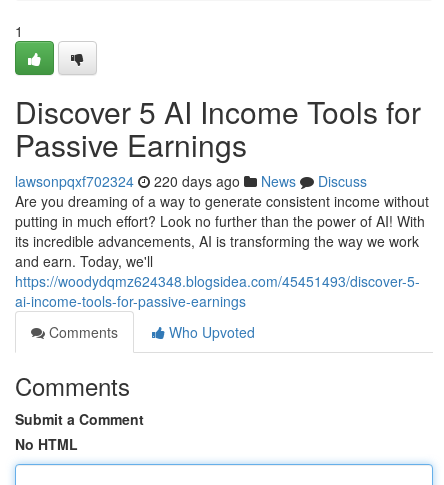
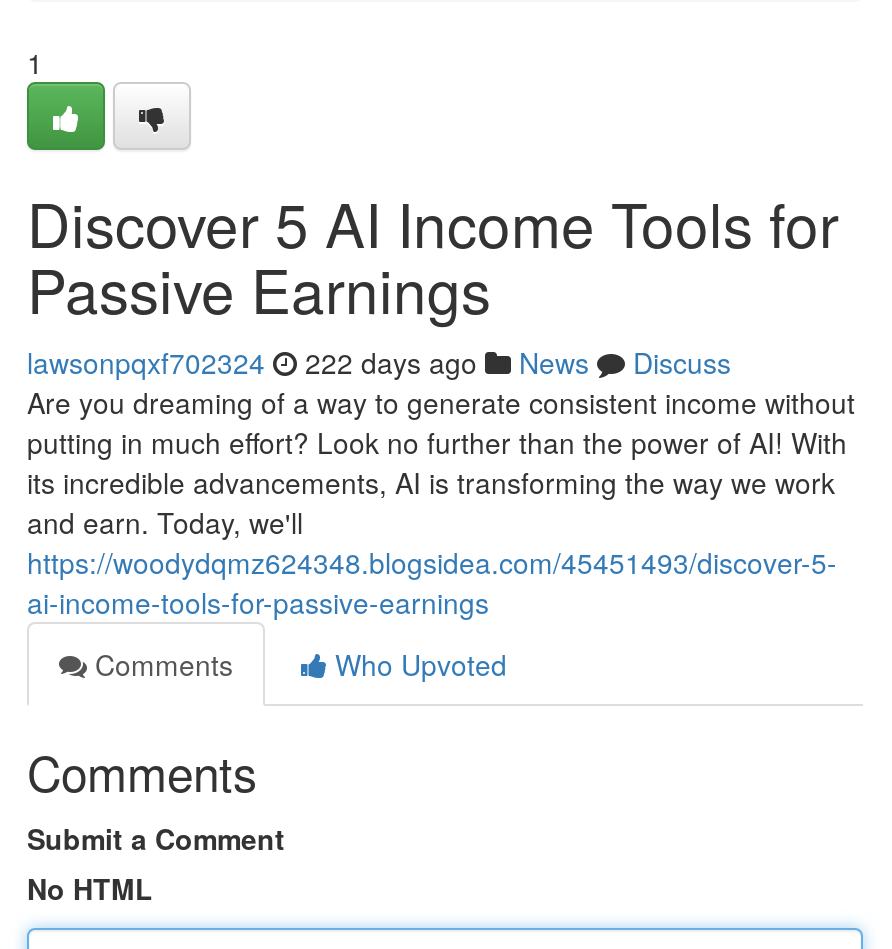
- lawsonpqxf702324 220 days ago News Discuss
+ lawsonpqxf702324 222 days ago News Discuss
